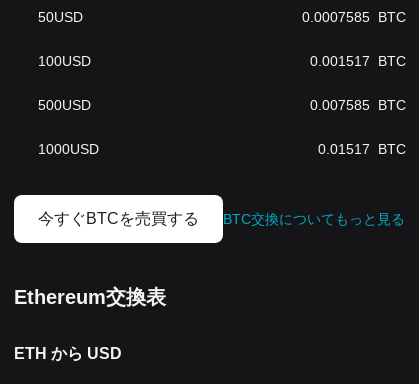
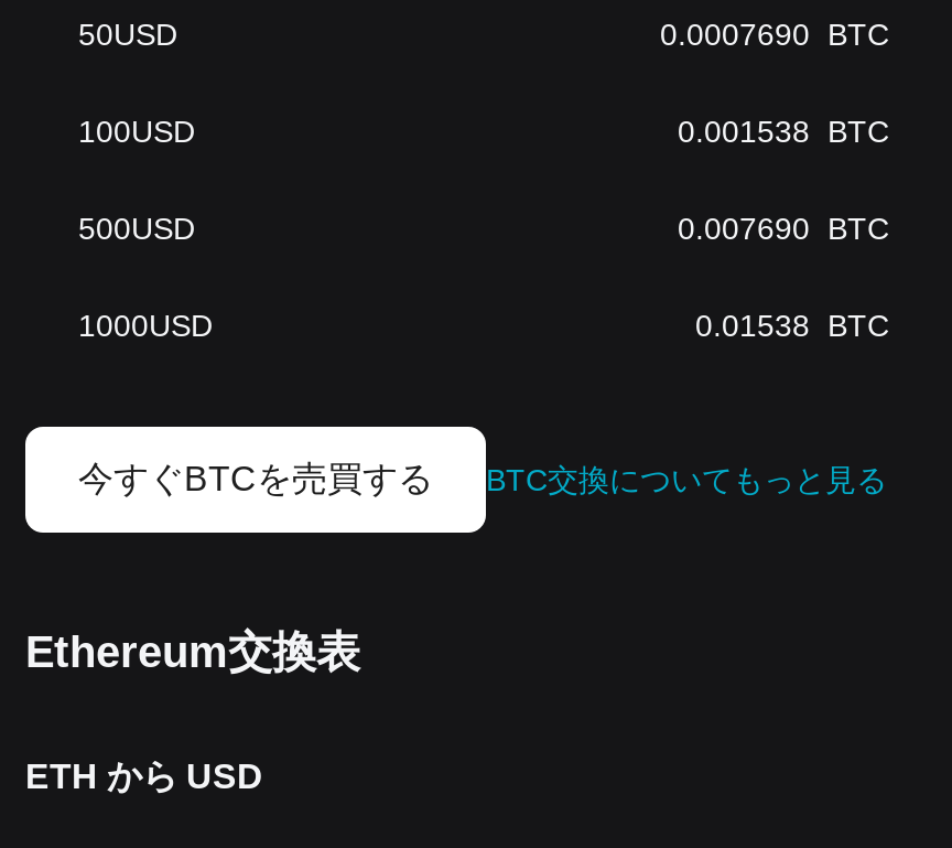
- 0.0007585 BTC
+ 0.0007690 BTC

- 0.001517 BTC
+ 0.001538 BTC

- 0.007585 BTC
+ 0.007690 BTC

- 0.01517 BTC
+ 0.01538 BTC
